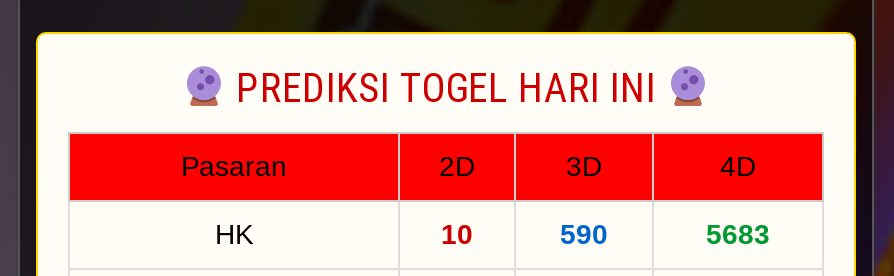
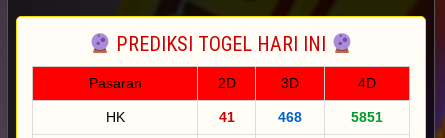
- 10
+ 41

- 590
+ 468

- 5683
+ 5851
